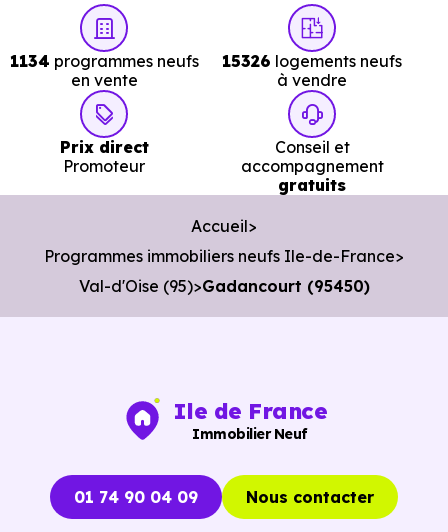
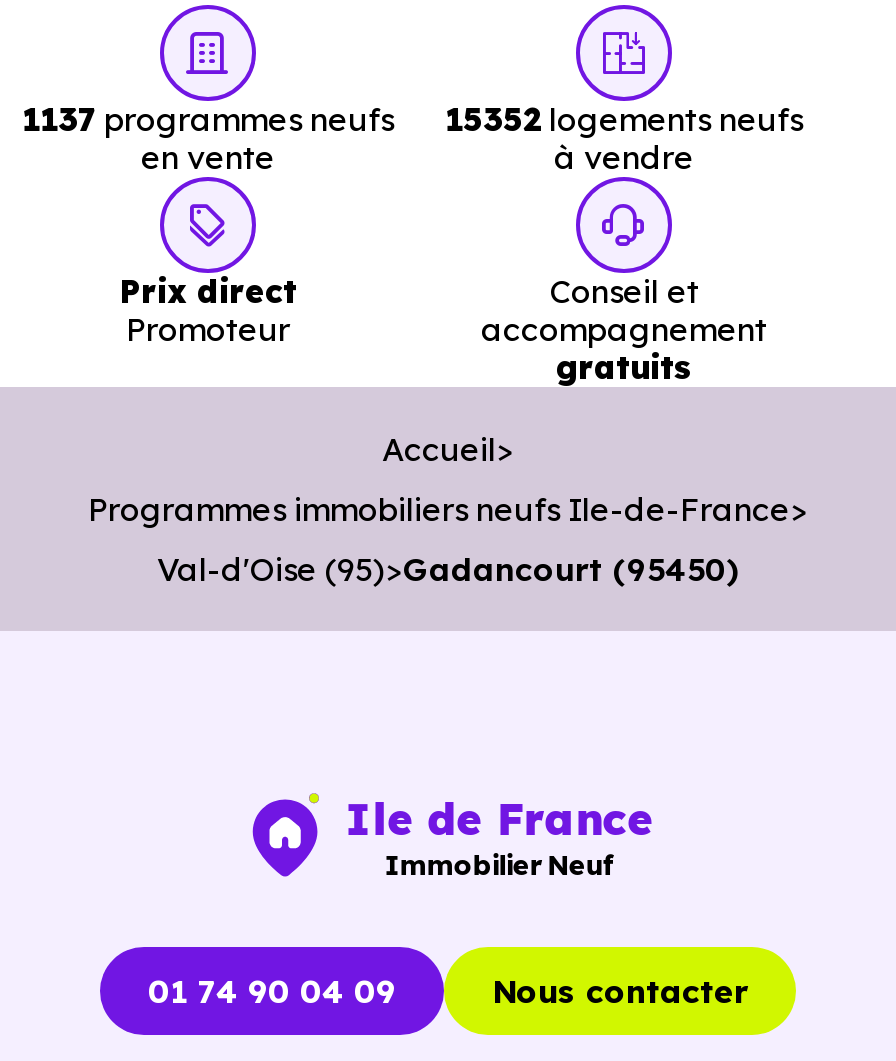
- 1134 programmes neufs
+ 1137 programmes neufs

- 15326 logements neufs
+ 15352 logements neufs
